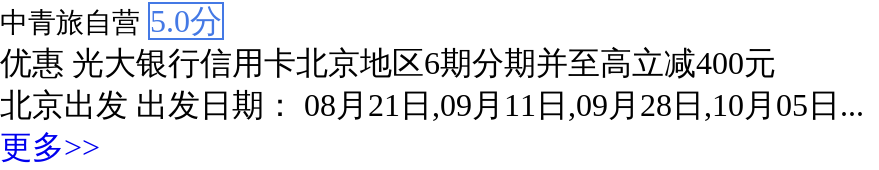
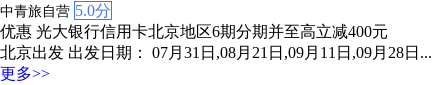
- 北京出发 出发日期： 08月21日,09月11日,09月28日,10月05日...
+ 北京出发 出发日期： 07月31日,08月21日,09月11日,09月28日...
